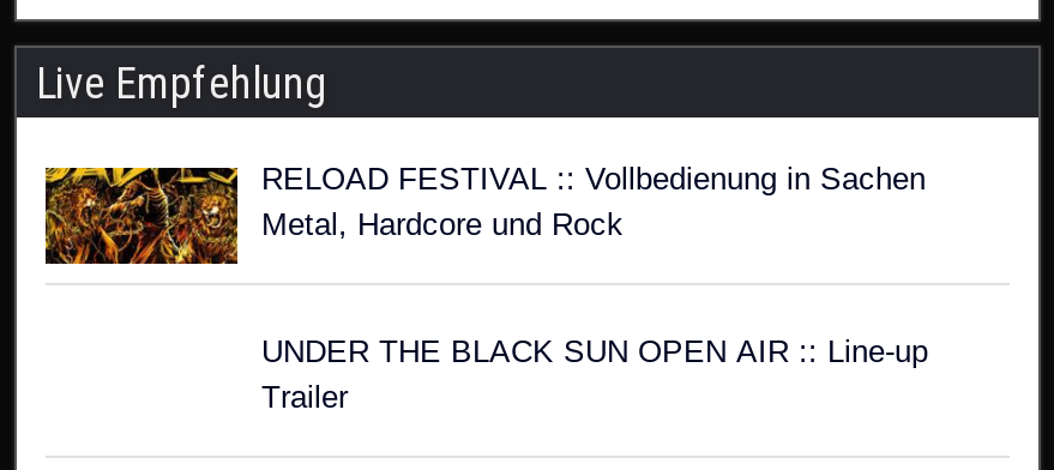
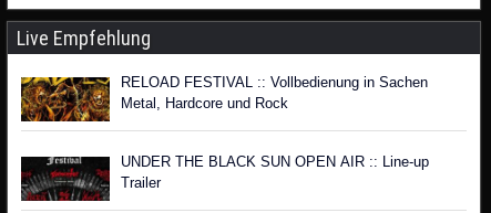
+ [image]
